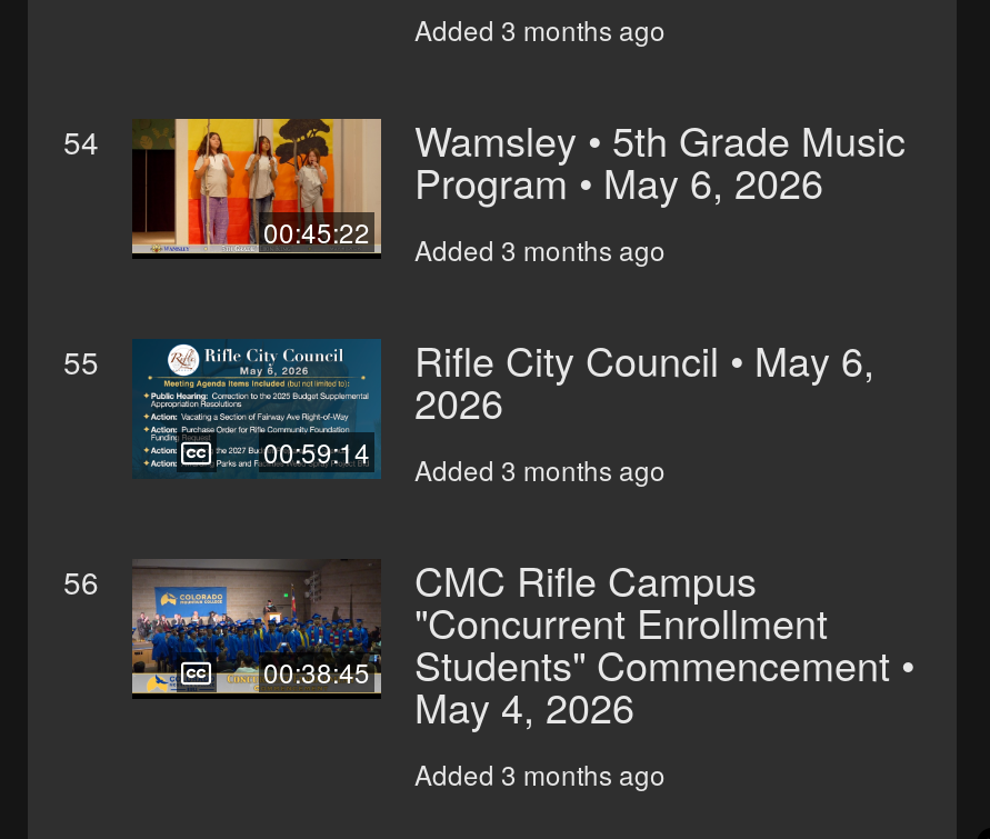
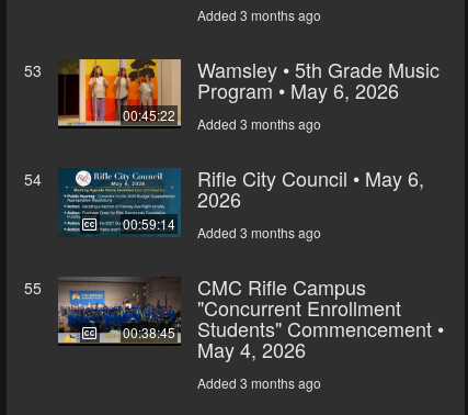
- 54
+ 53

- 55
+ 54

- 56
+ 55
